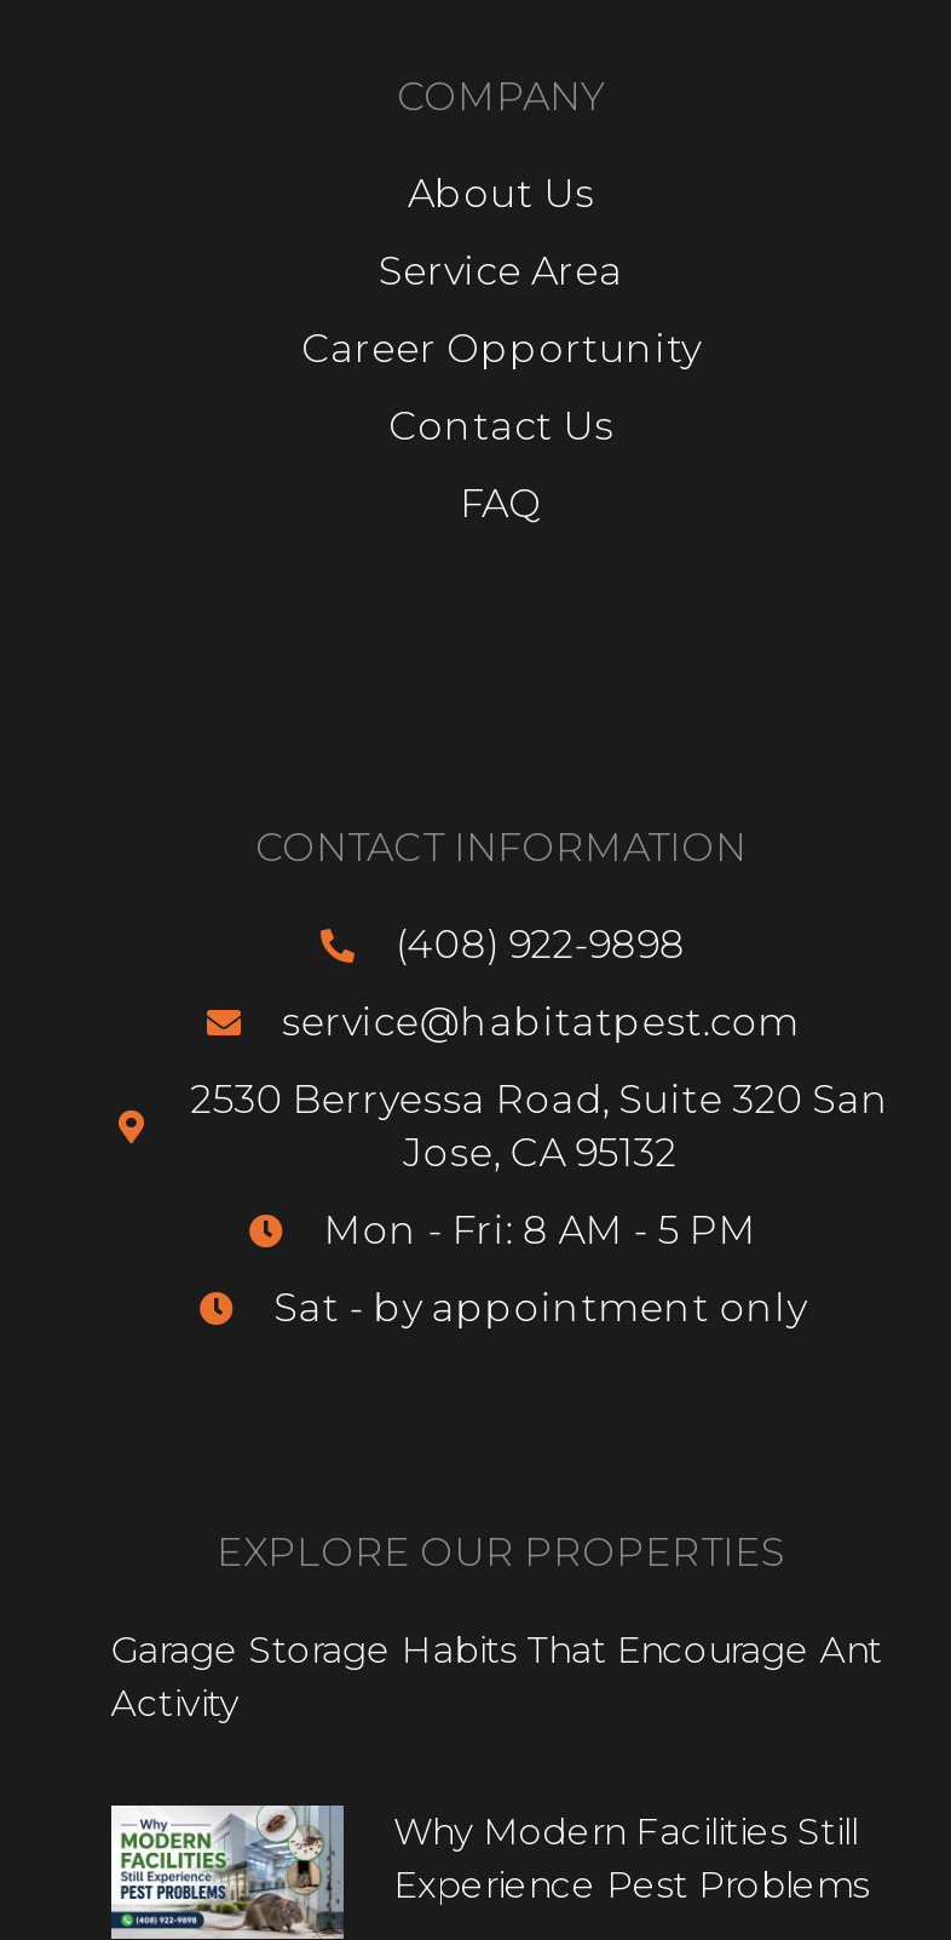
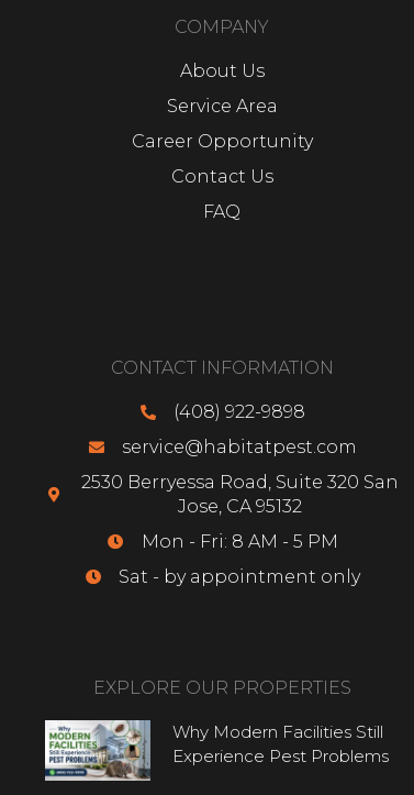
- Garage Storage Habits That Encourage Ant
- Activity
